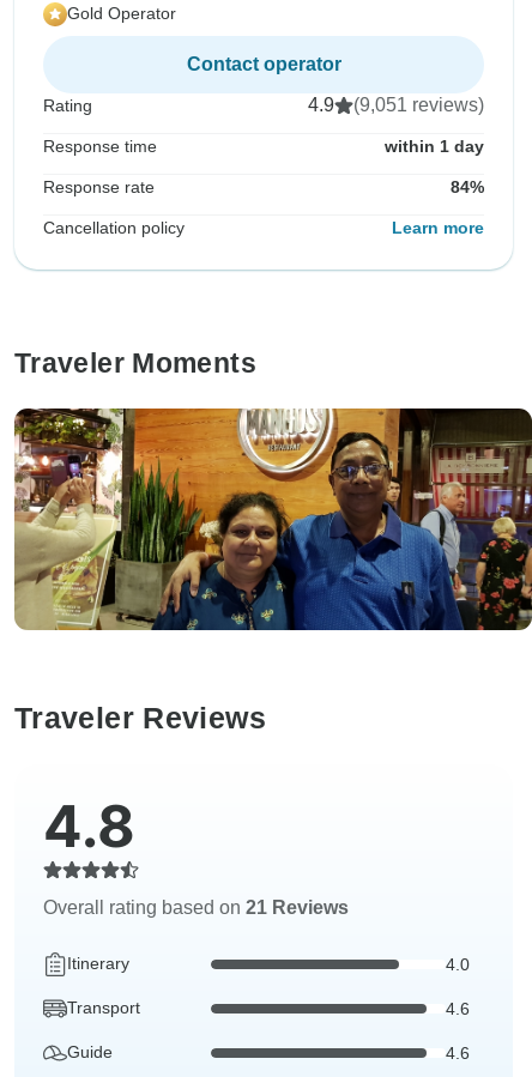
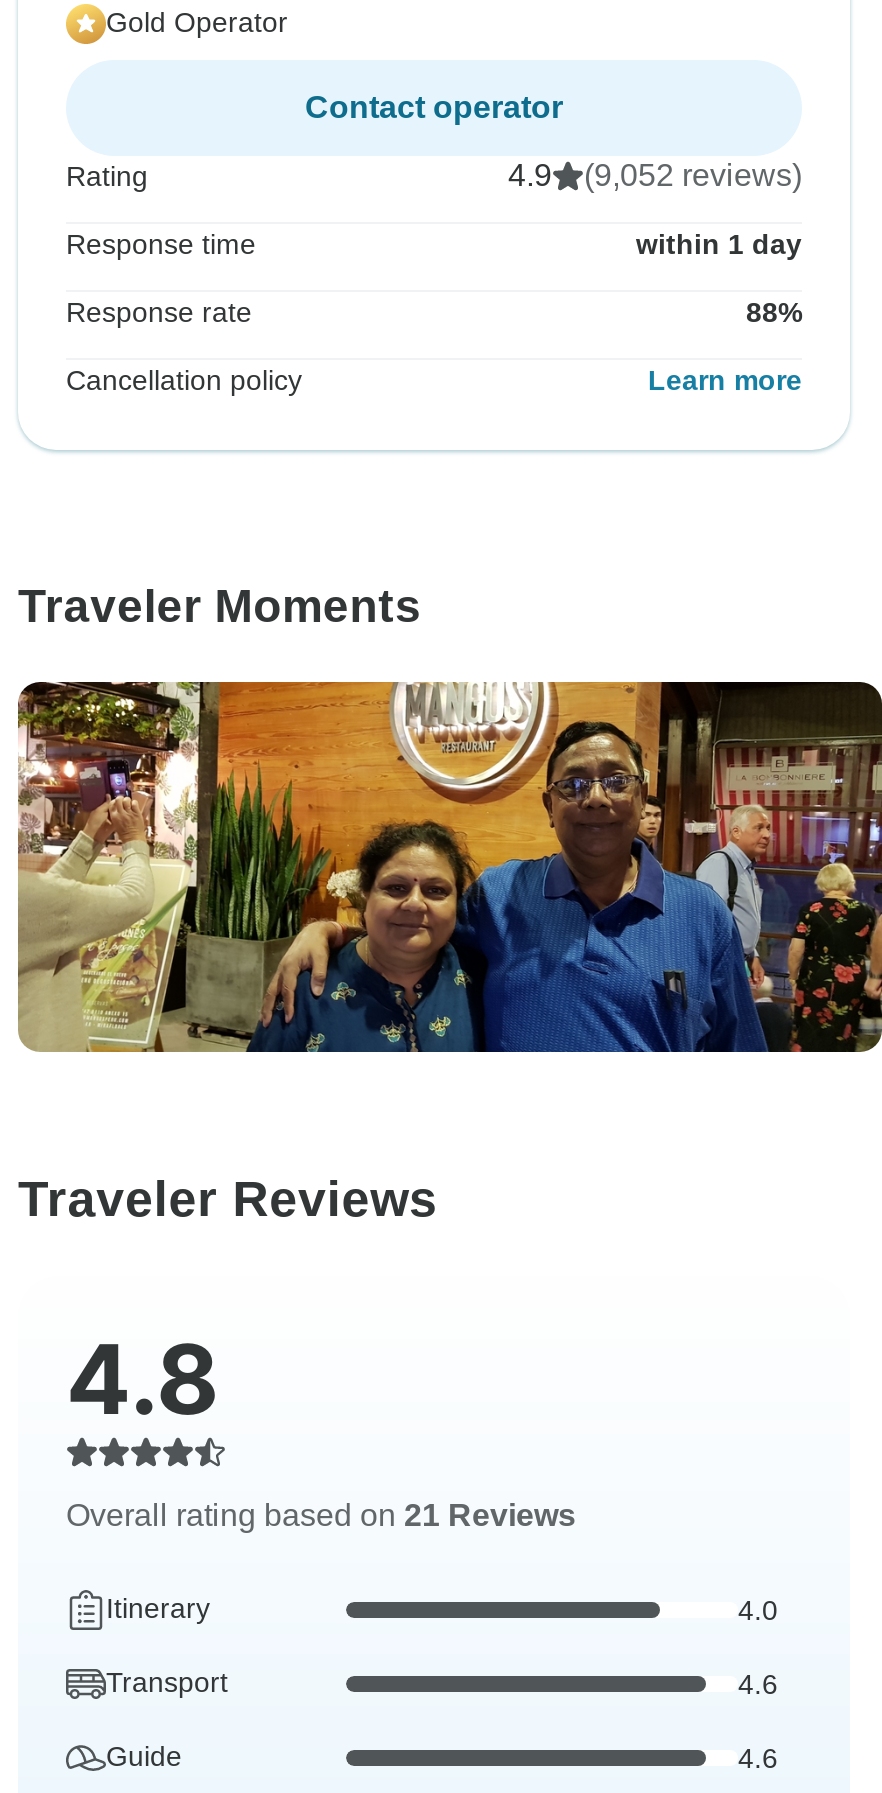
- 4.9 (9,051 reviews)
+ 4.9 (9,052 reviews)

- 84%
+ 88%
